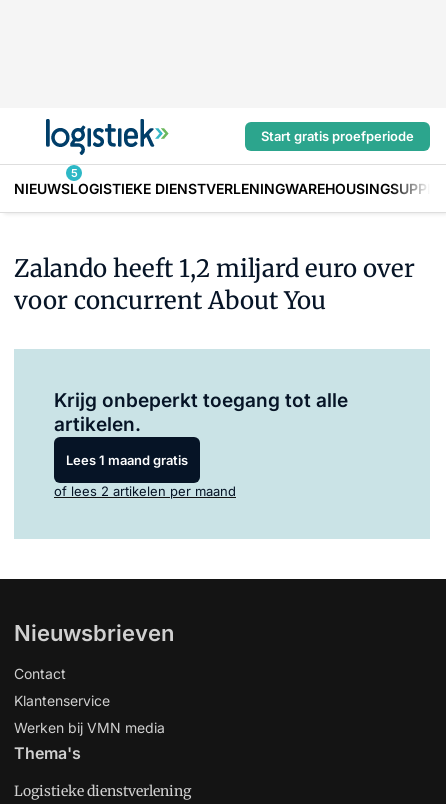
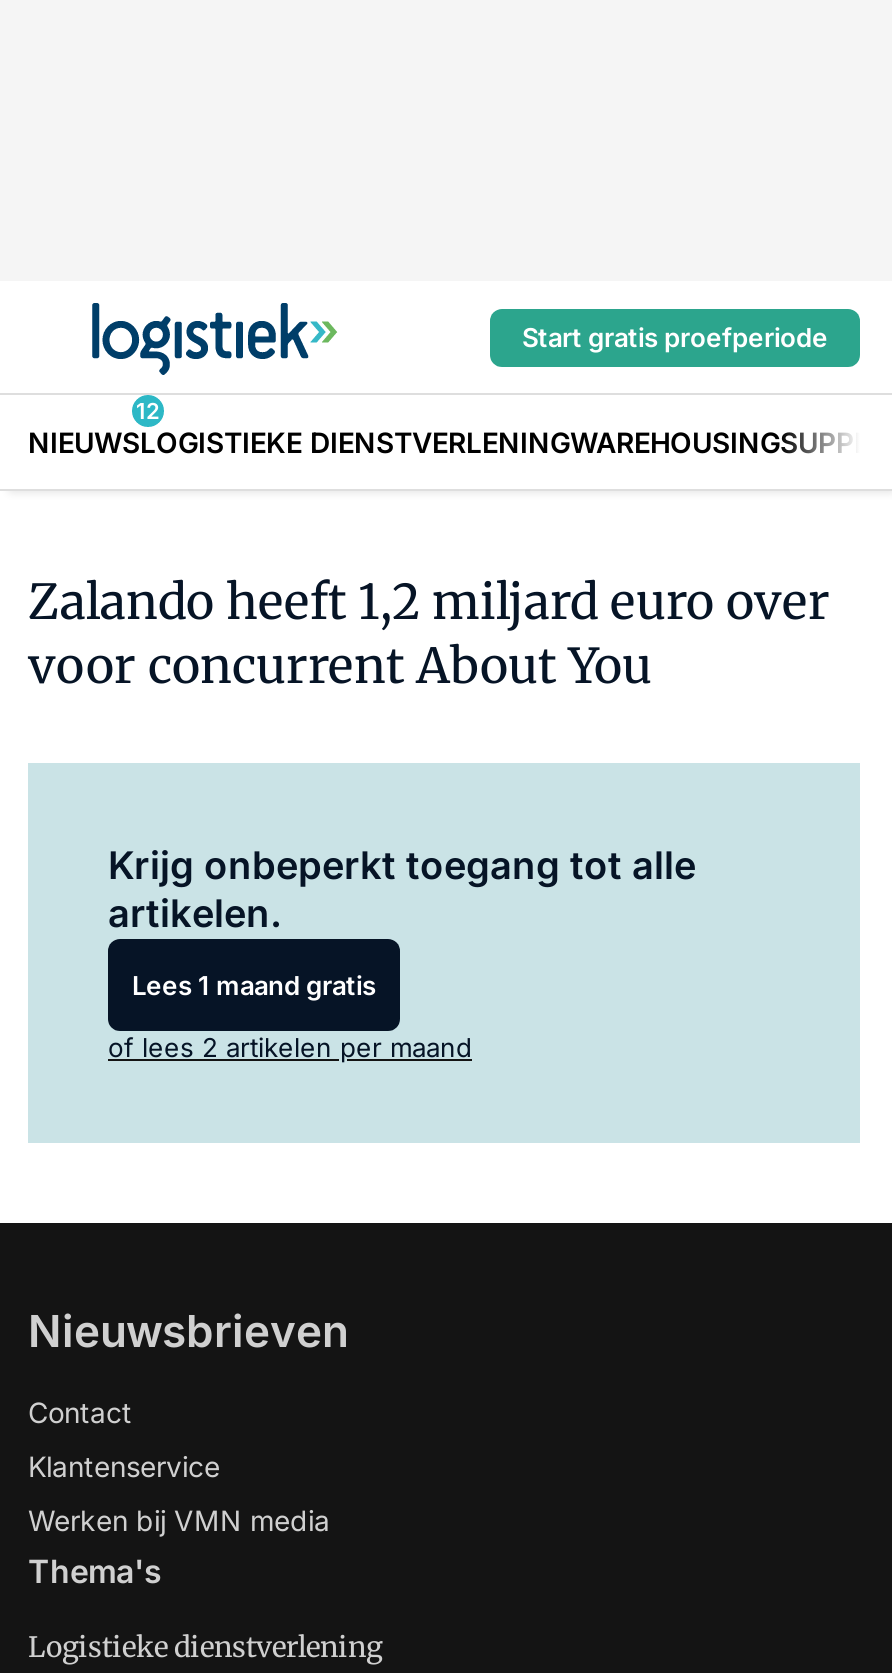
- 5
+ 12
